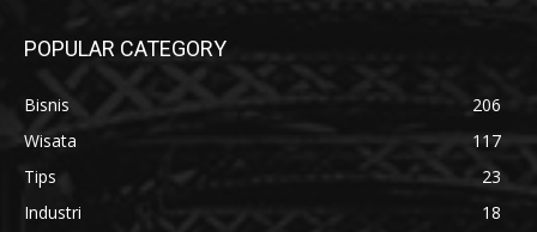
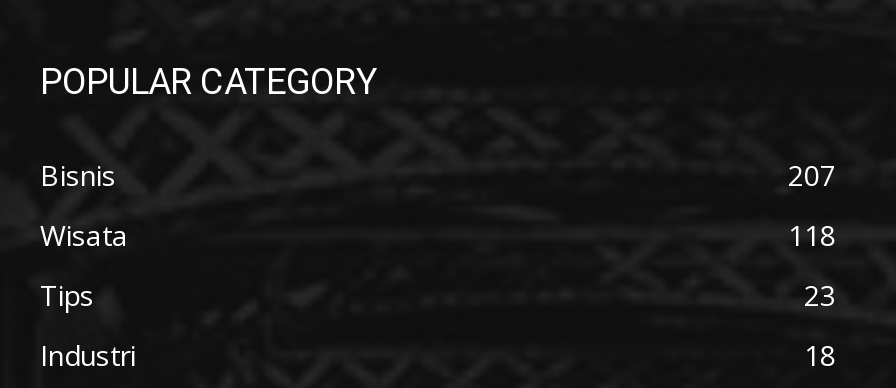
- 206
+ 207

- 117
+ 118
